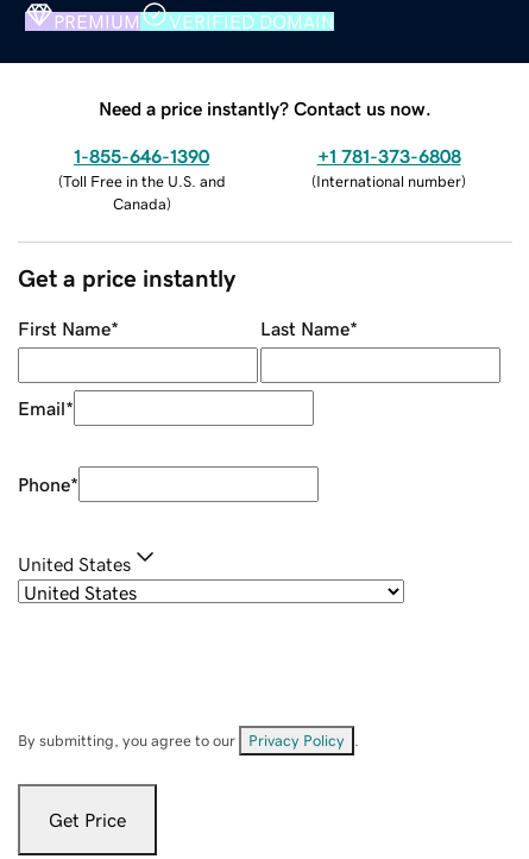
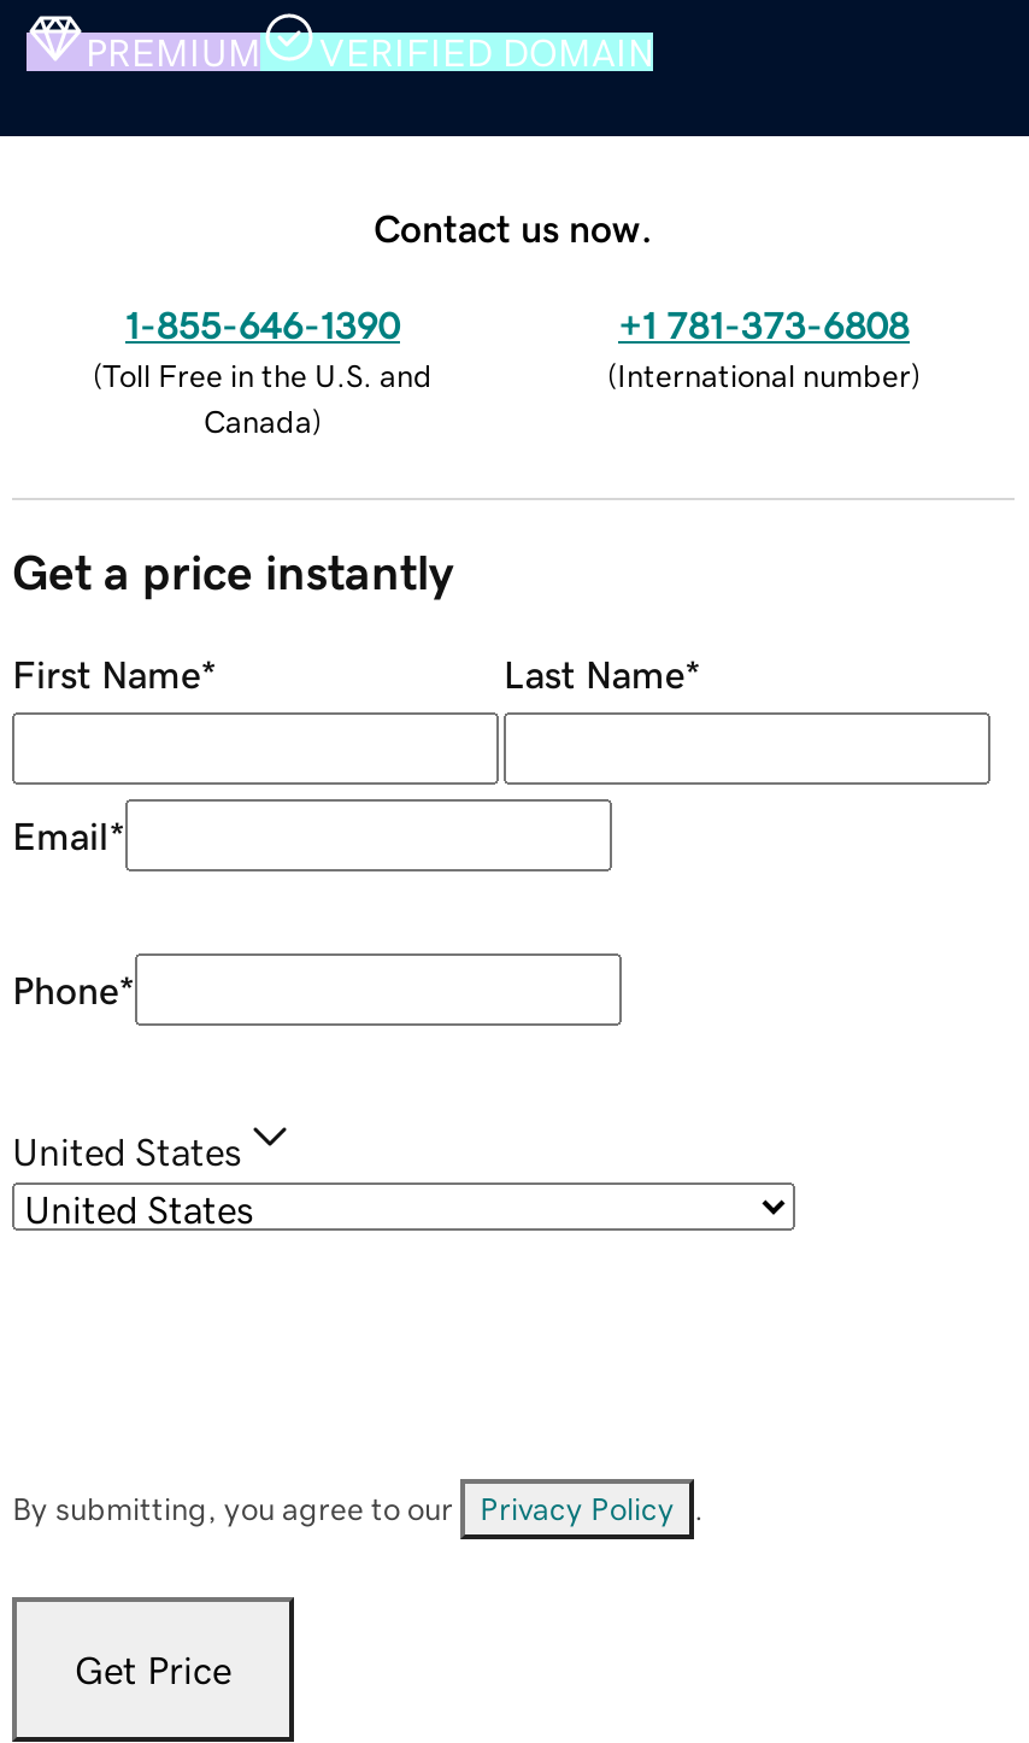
- Need a price instantly? Contact us now.
+ Contact us now.
